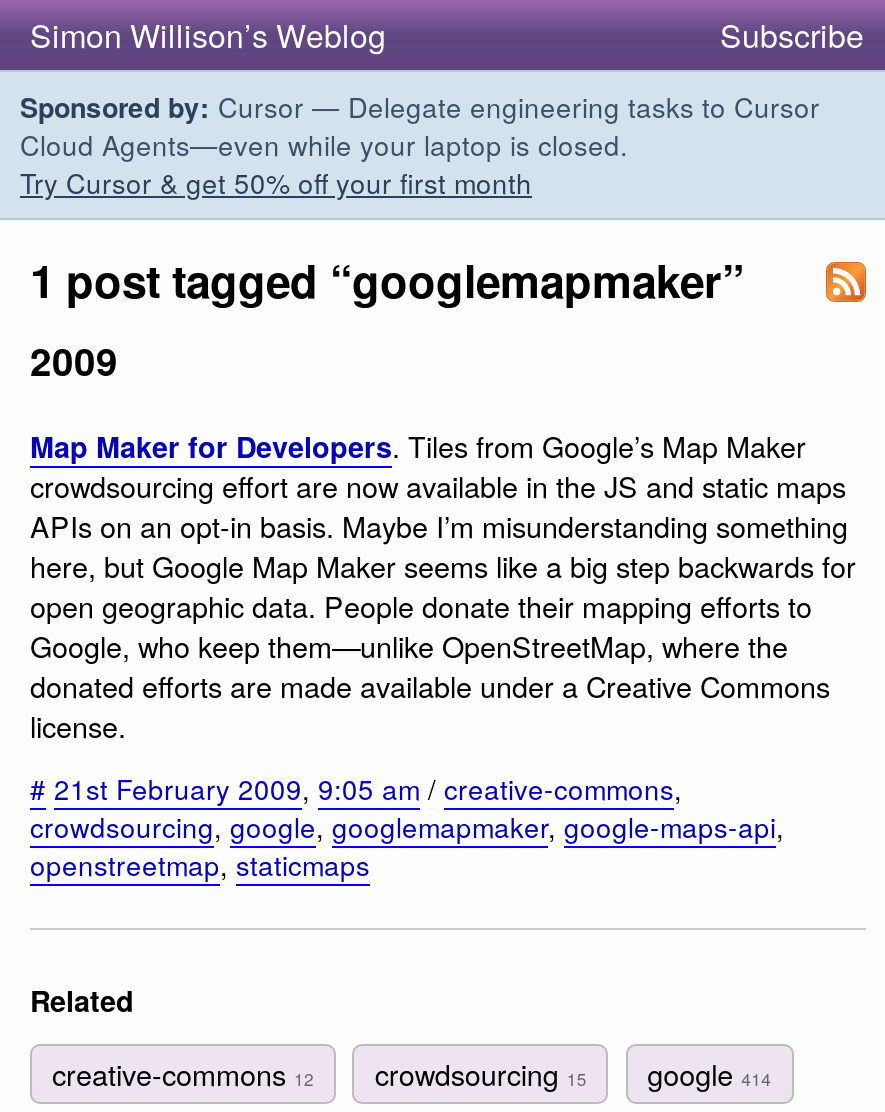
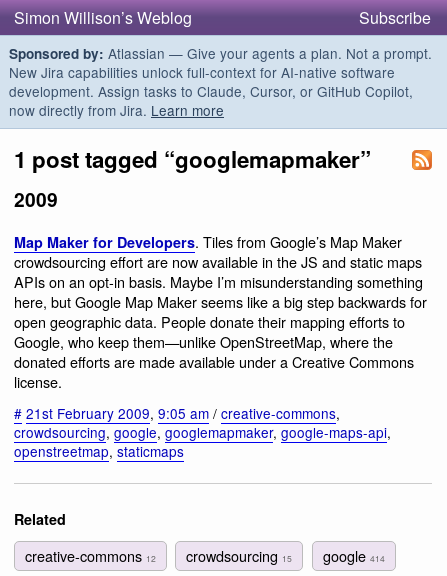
- Sponsored by: Cursor — Delegate engineering tasks to Cursor
- Cloud Agents—even while your laptop is closed.
- Try Cursor & get 50% off your first month
+ Sponsored by: Atlassian — Give your agents a plan. Not a prompt.
+ New Jira capabilities unlock full-context for AI-native software
+ development. Assign tasks to Claude, Cursor, or GitHub Copilot,
+ now directly from Jira. Learn more
